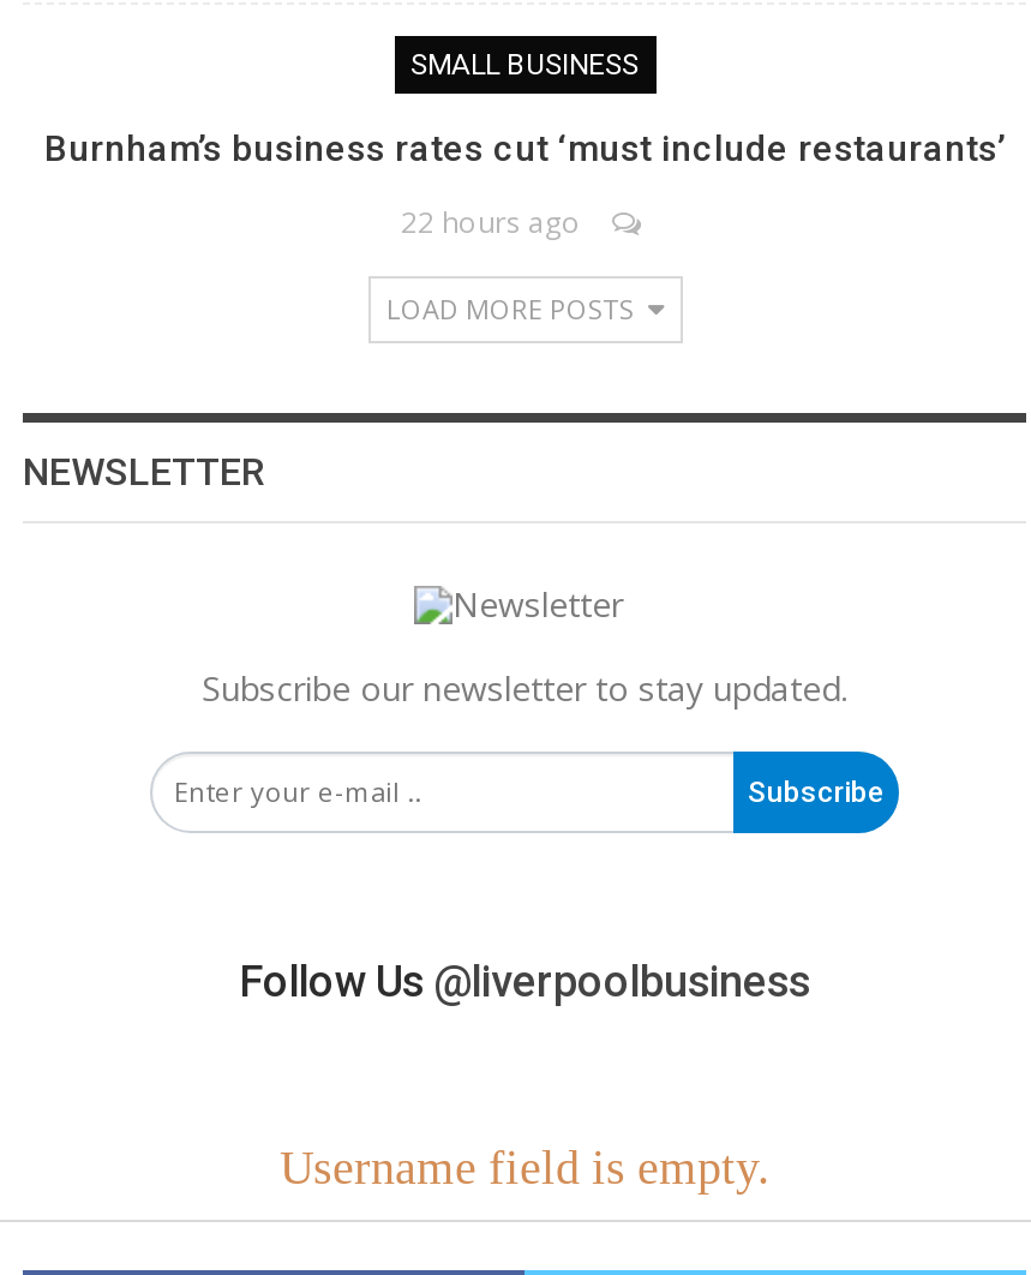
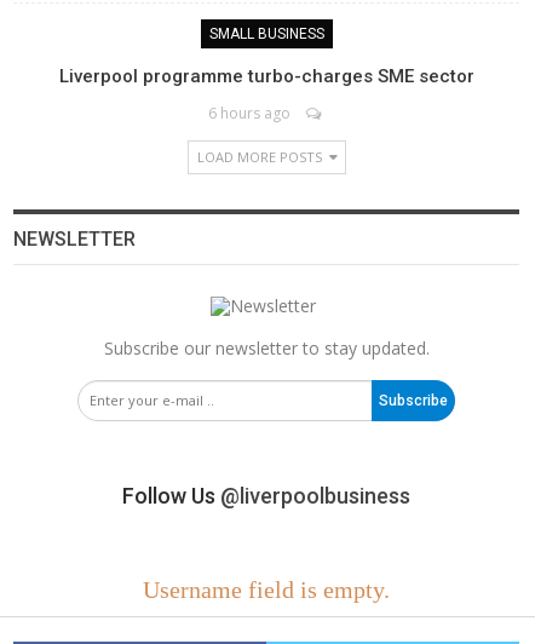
- Burnham’s business rates cut ‘must include restaurants’
+ Liverpool programme turbo-charges SME sector

- 22 hours ago
+ 6 hours ago
